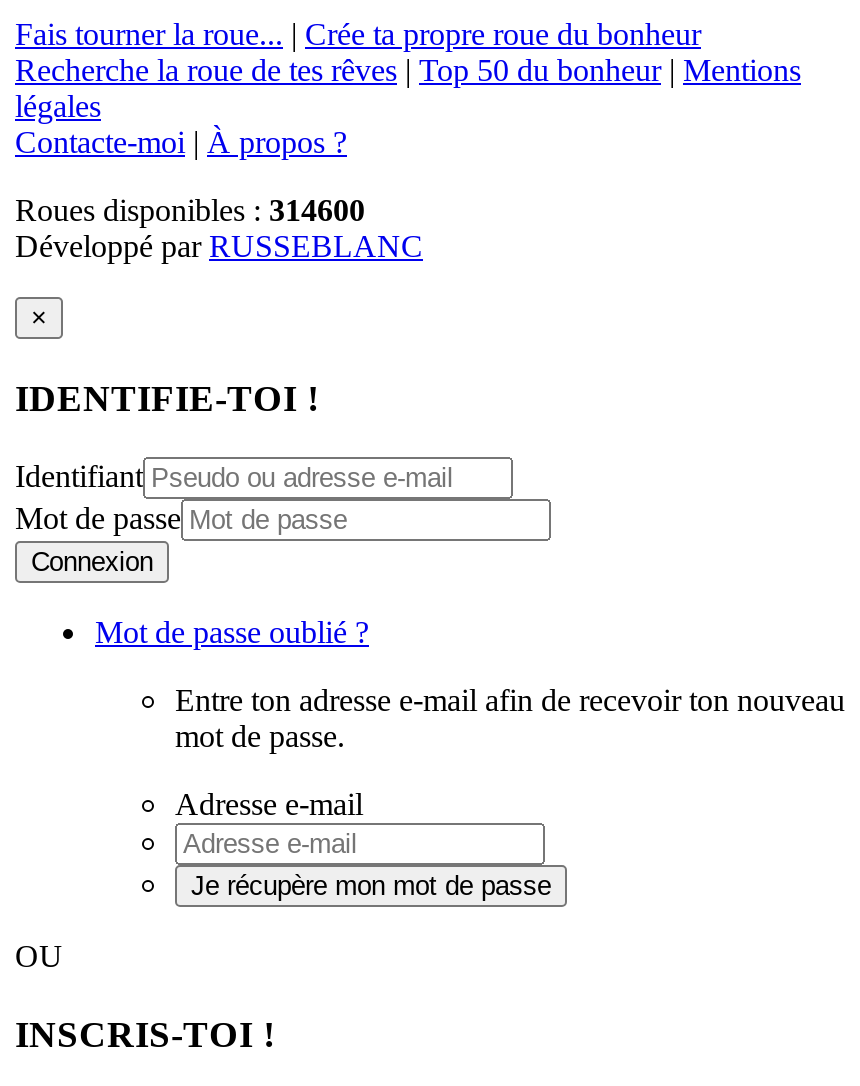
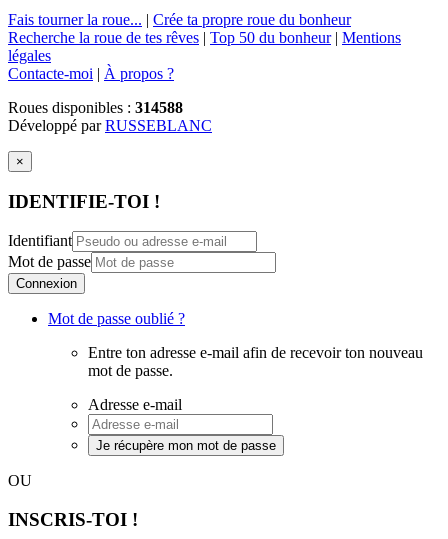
- Roues disponibles : 314600
+ Roues disponibles : 314588
